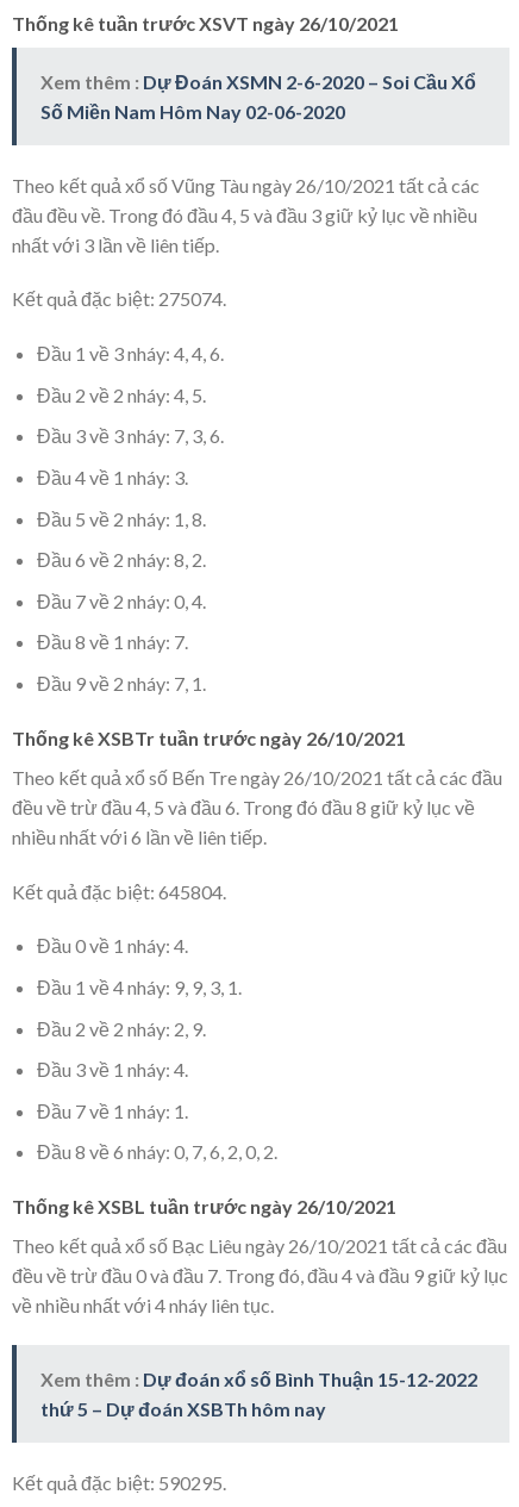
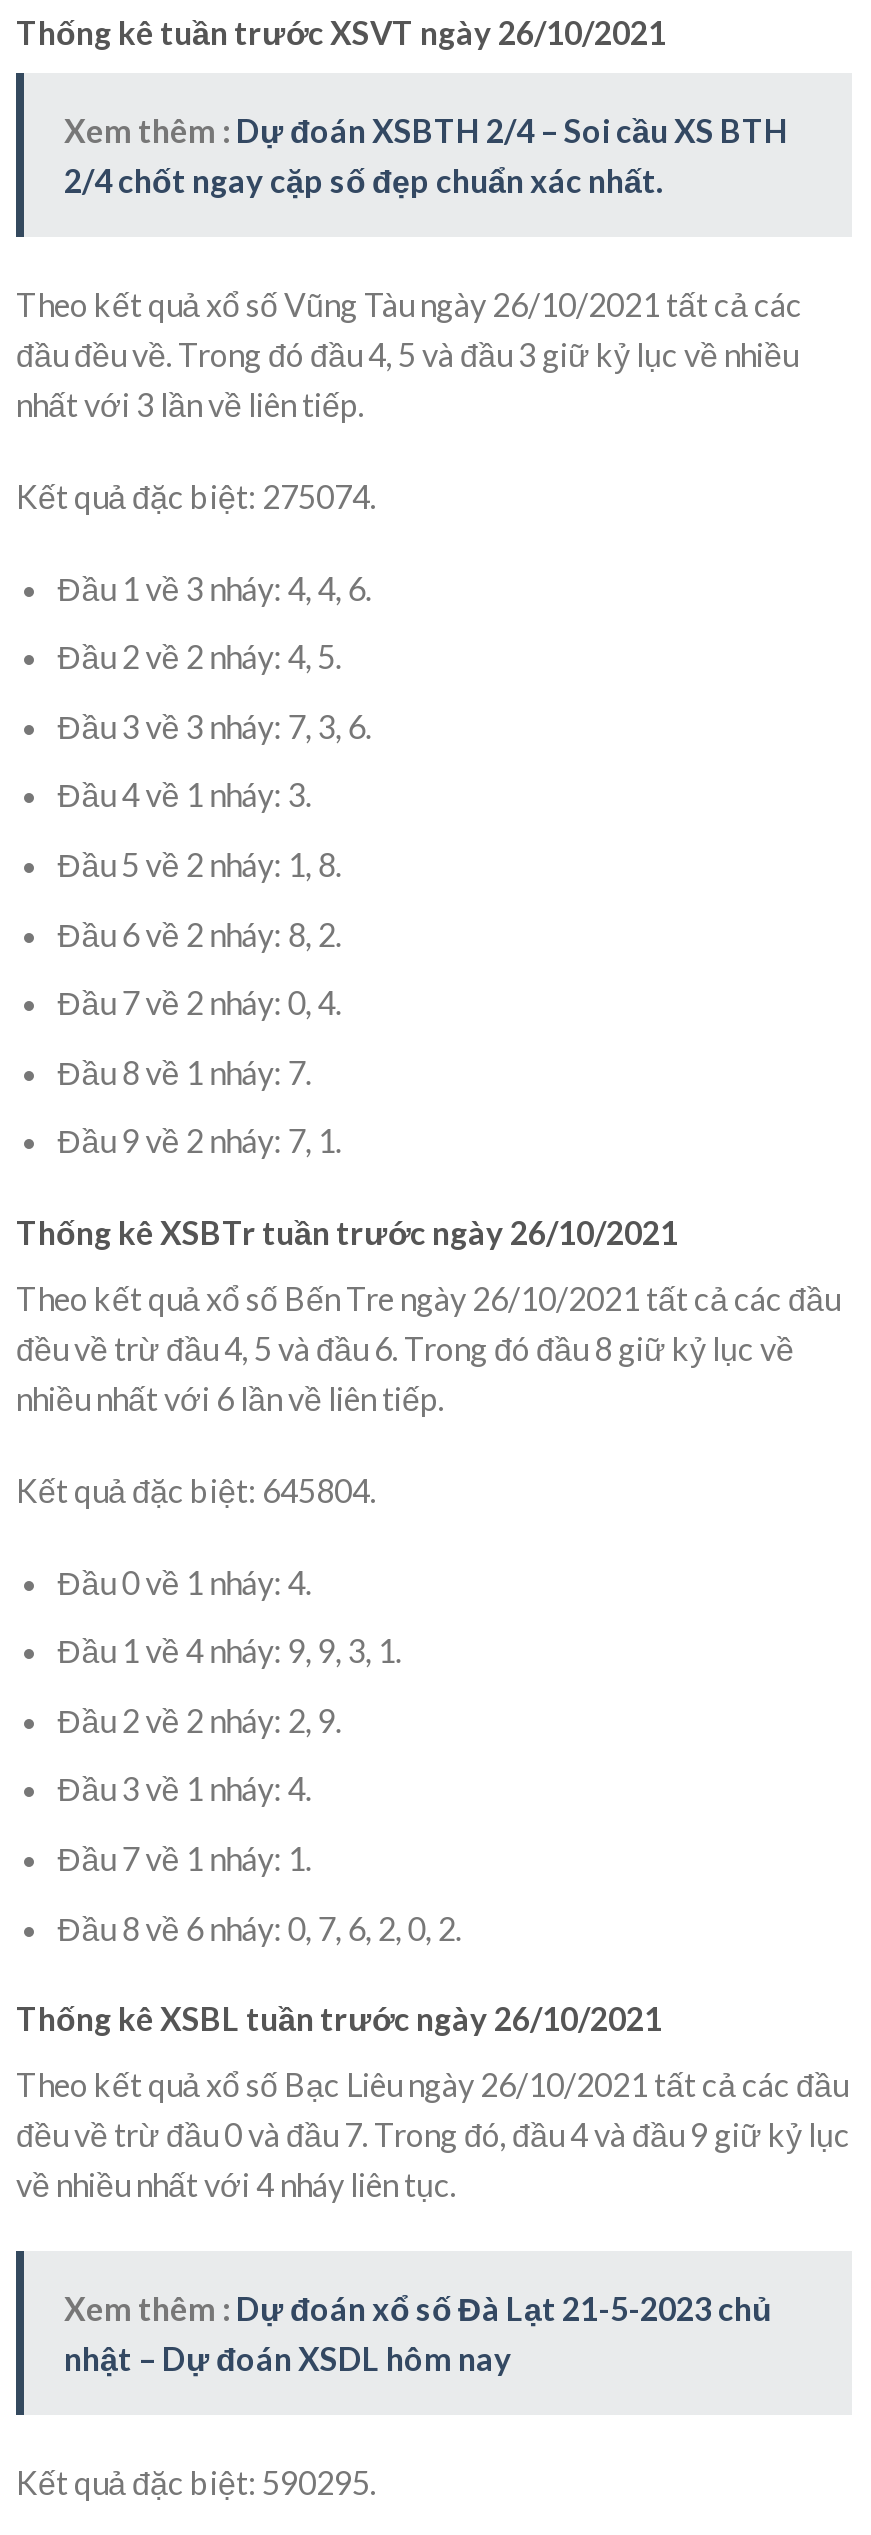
- Xem thêm : Dự Đoán XSMN 2-6-2020 – Soi Cầu Xổ
- Số Miền Nam Hôm Nay 02-06-2020
+ Xem thêm : Dự đoán XSBTH 2/4 – Soi cầu XS BTH
+ 2/4 chốt ngay cặp số đẹp chuẩn xác nhất.

- Xem thêm : Dự đoán xổ số Bình Thuận 15-12-2022
- thứ 5 – Dự đoán XSBTh hôm nay
+ Xem thêm : Dự đoán xổ số Đà Lạt 21-5-2023 chủ
+ nhật – Dự đoán XSDL hôm nay
